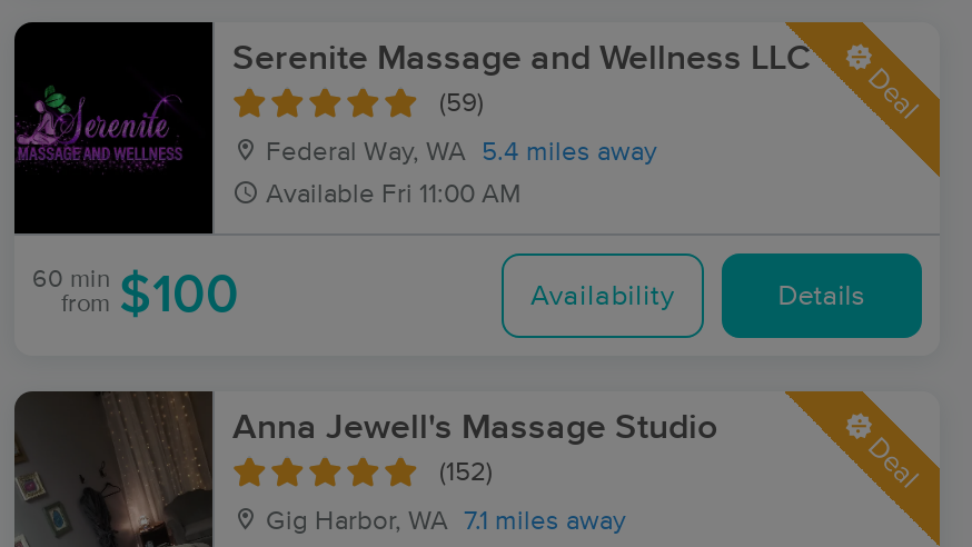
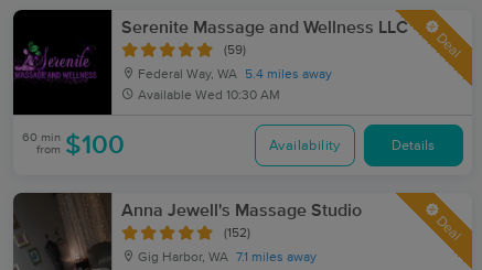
- Available Fri 11:00 AM
+ Available Wed 10:30 AM
